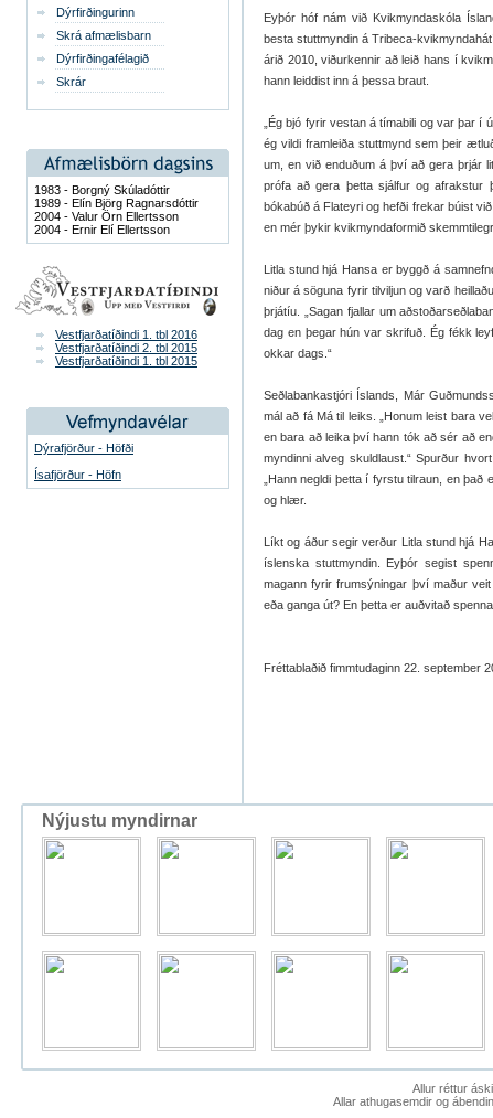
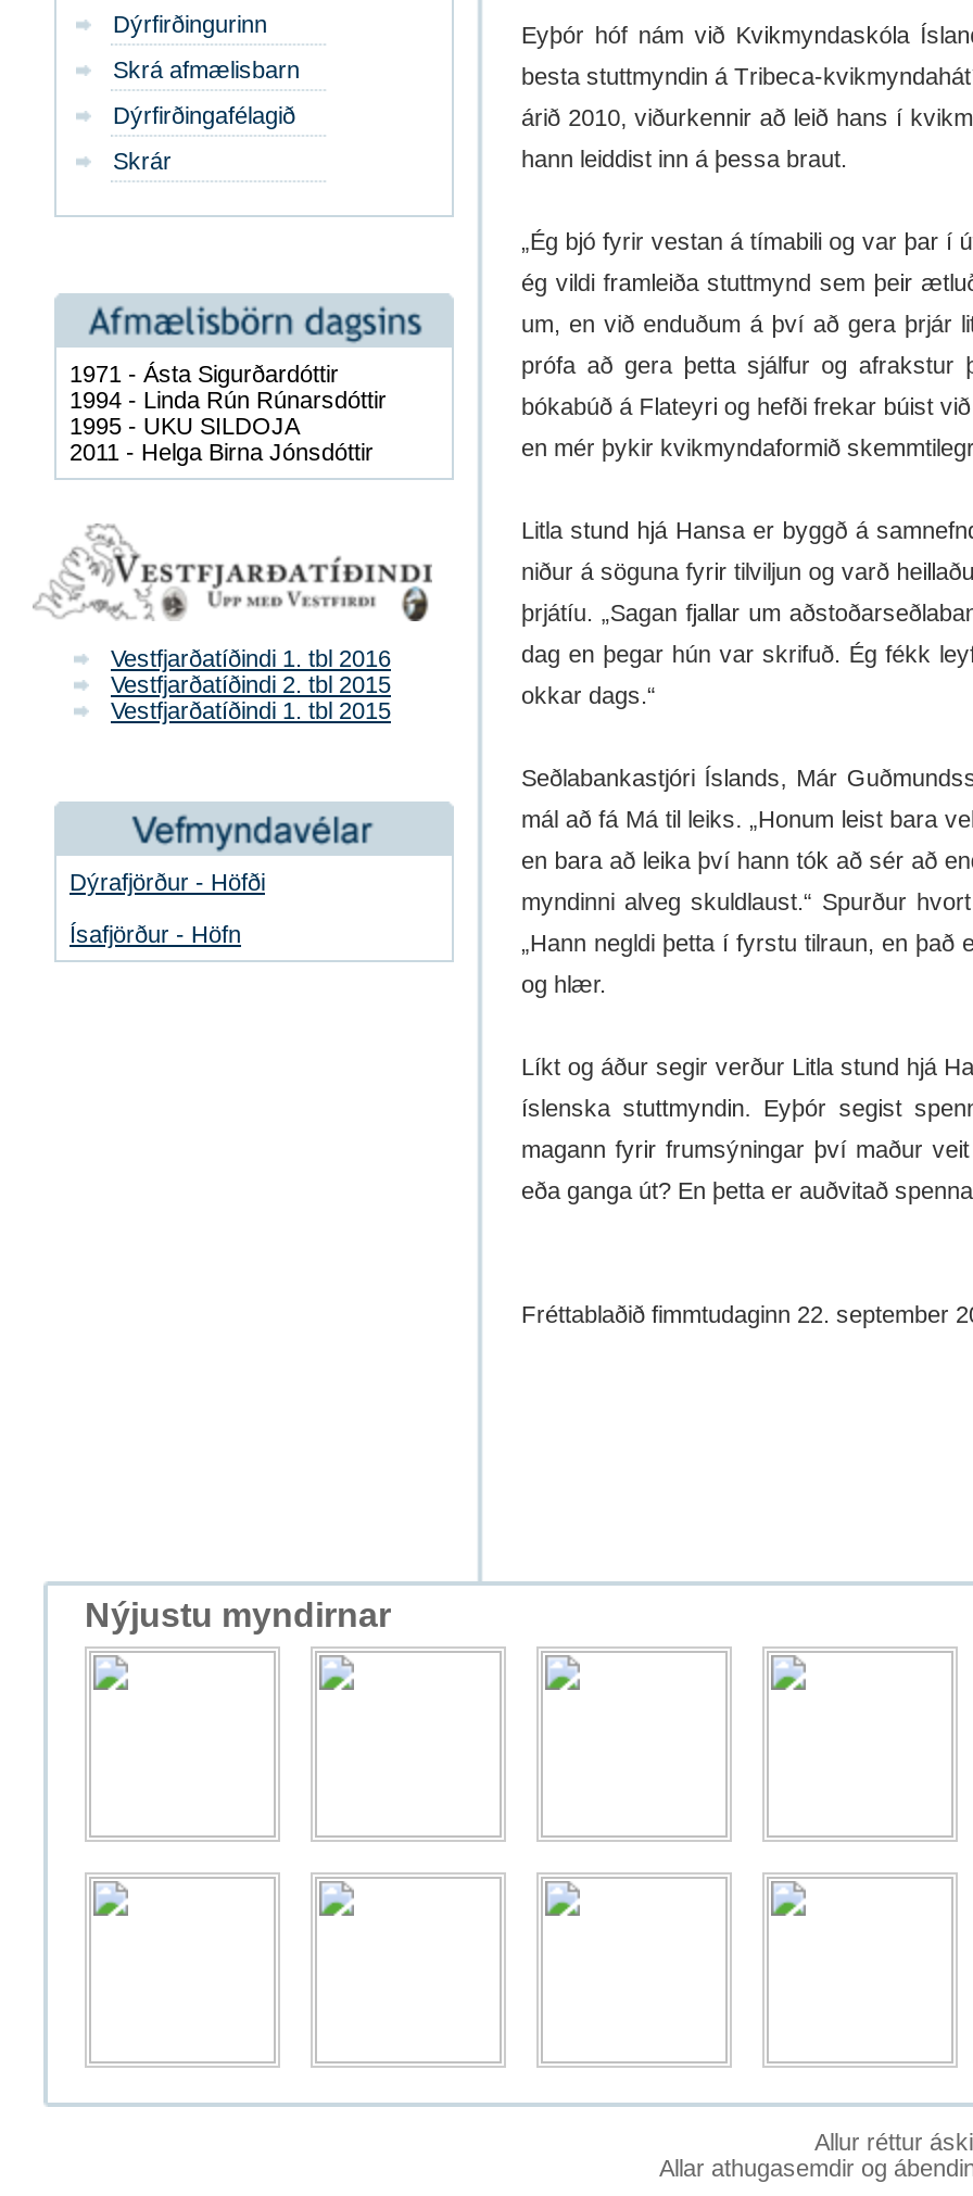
- 1983 - Borgný Skúladóttir
- 1989 - Elín Björg Ragnarsdóttir
- 2004 - Valur Örn Ellertsson
- 2004 - Ernir Elí Ellertsson
+ 1971 - Ásta Sigurðardóttir
+ 1994 - Linda Rún Rúnarsdóttir
+ 1995 - UKU SILDOJA
+ 2011 - Helga Birna Jónsdóttir
